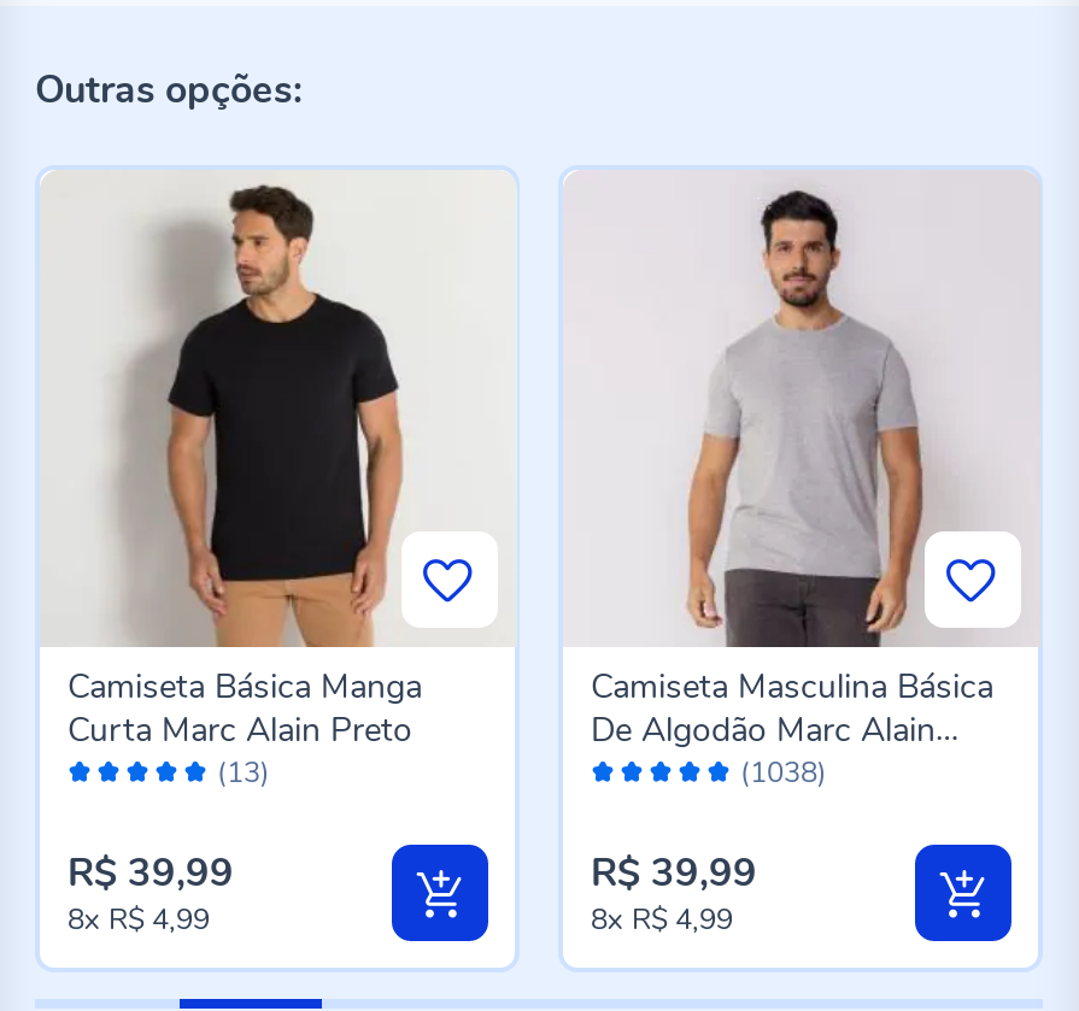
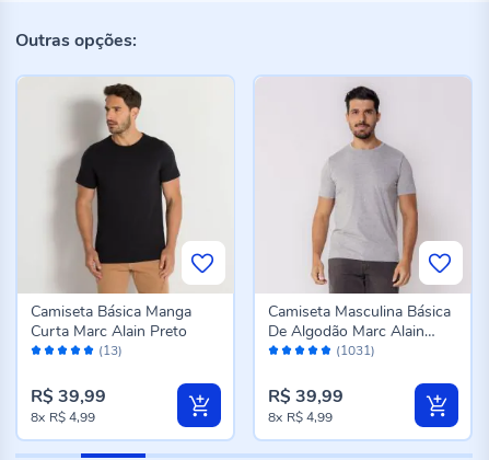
- (1038)
+ (1031)
